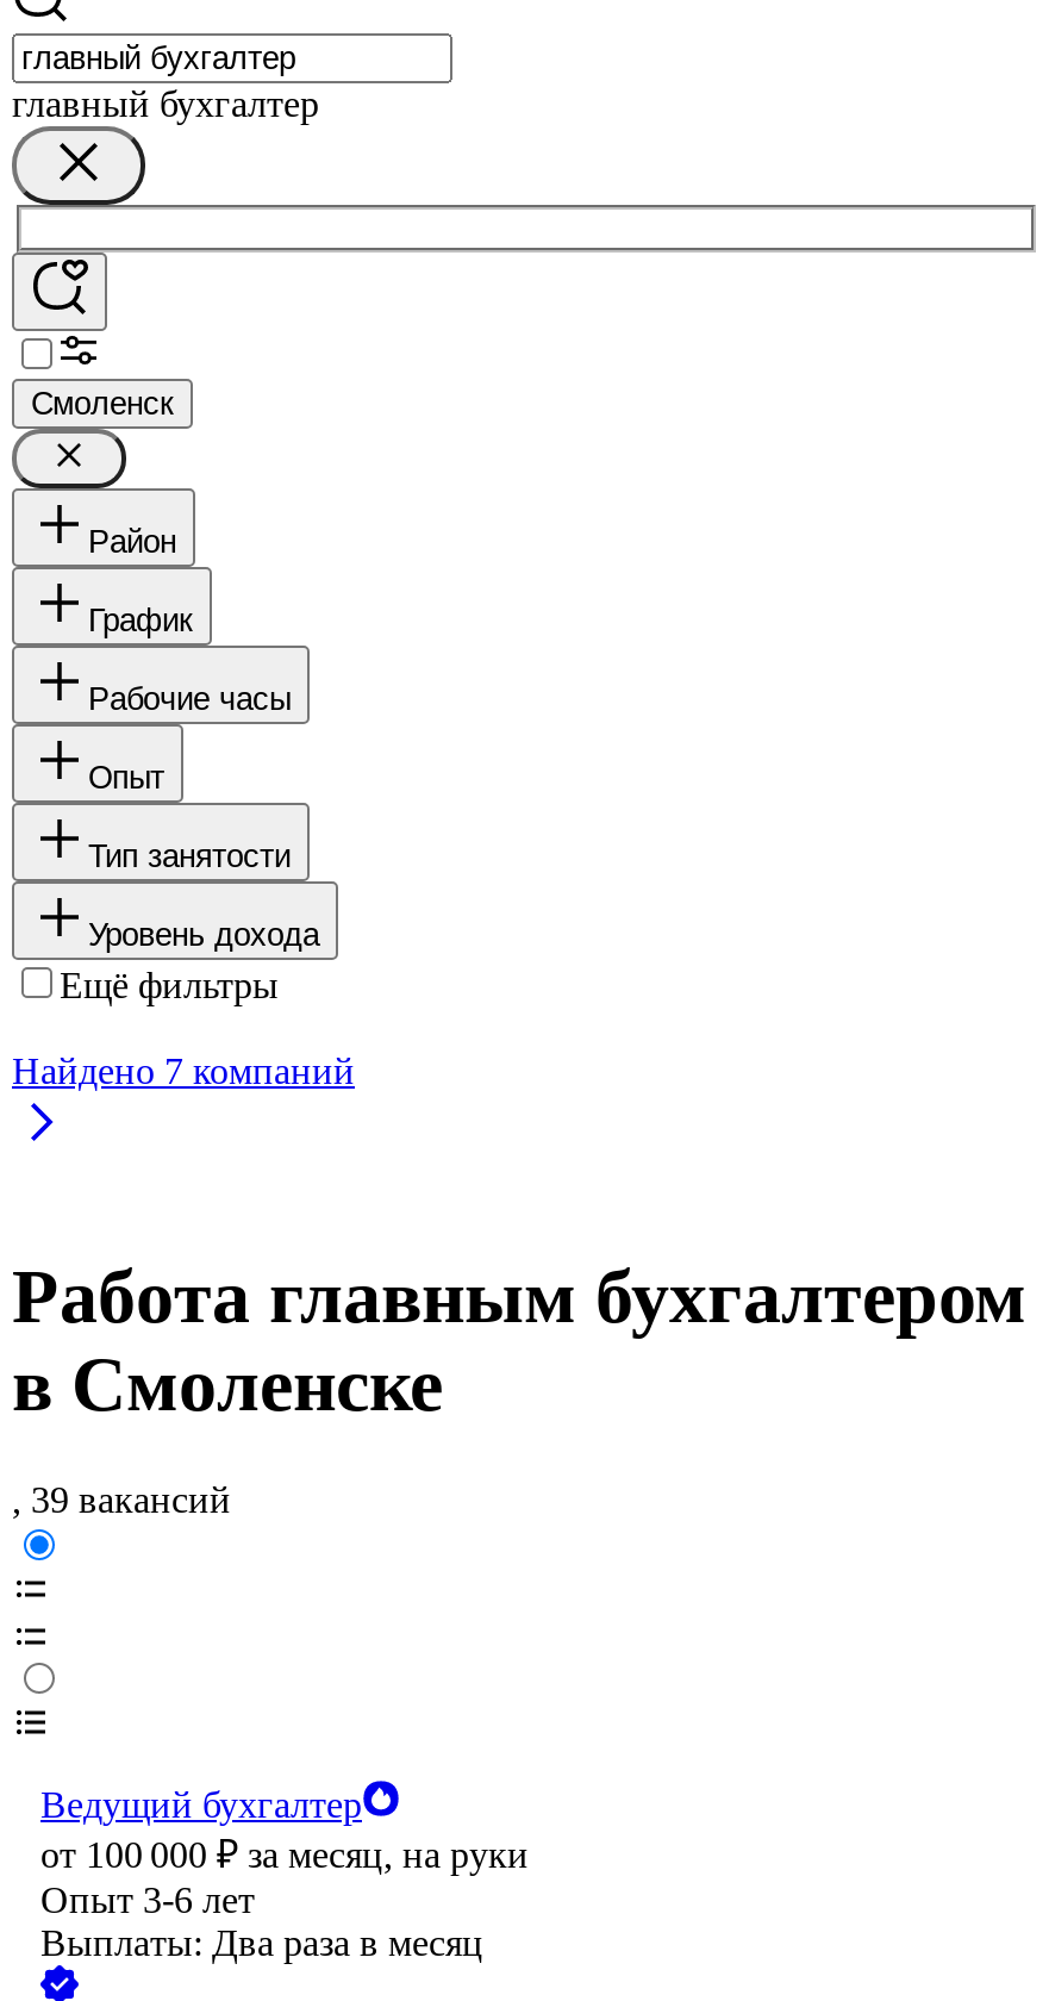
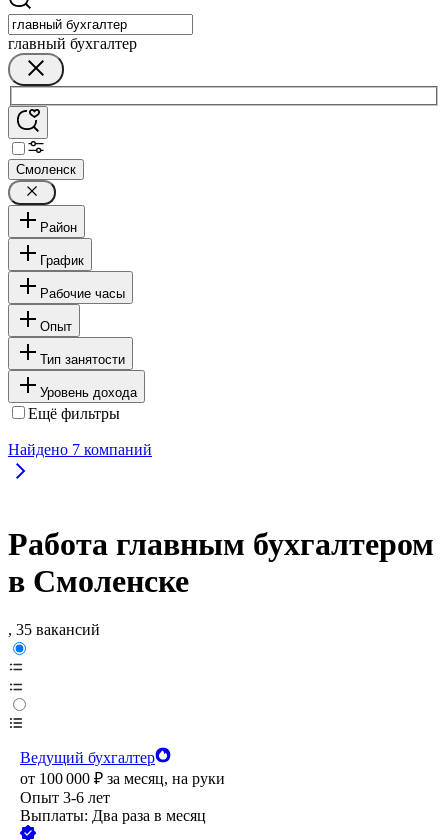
- , 39 вакансий
+ , 35 вакансий
